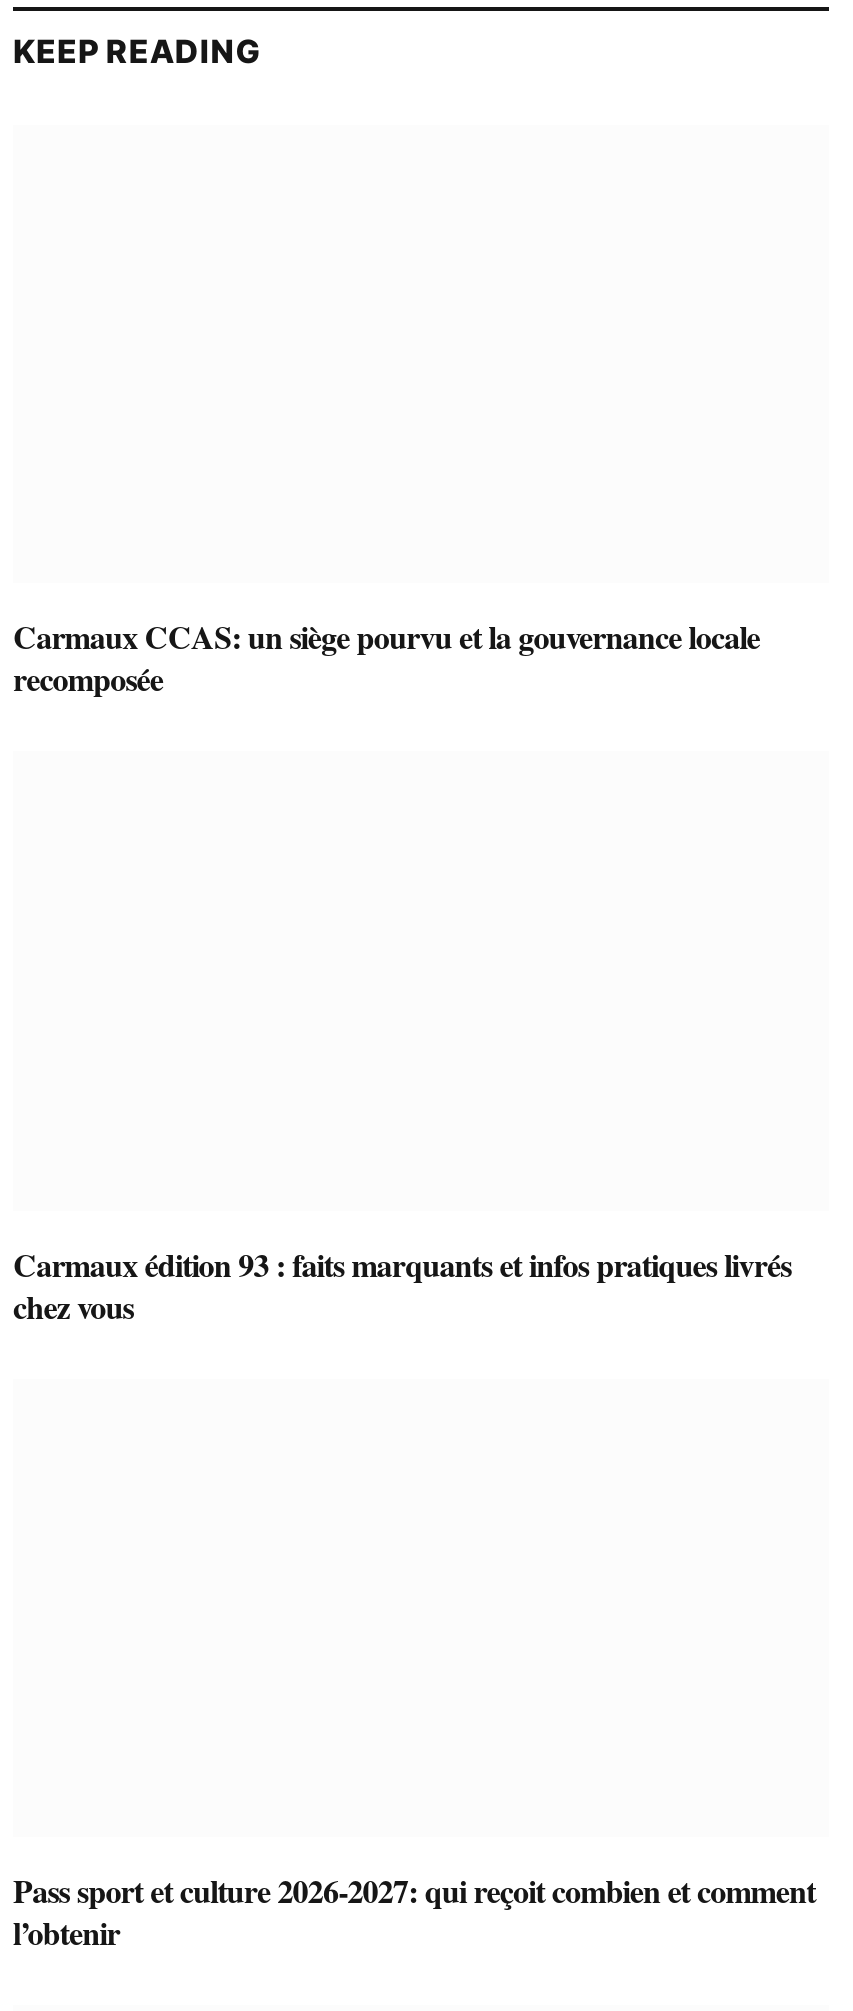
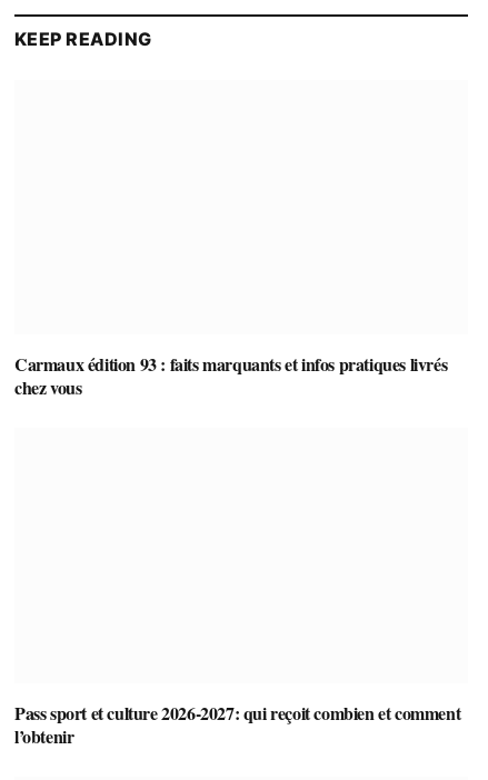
- Carmaux CCAS: un siège pourvu et la gouvernance locale
- recomposée
